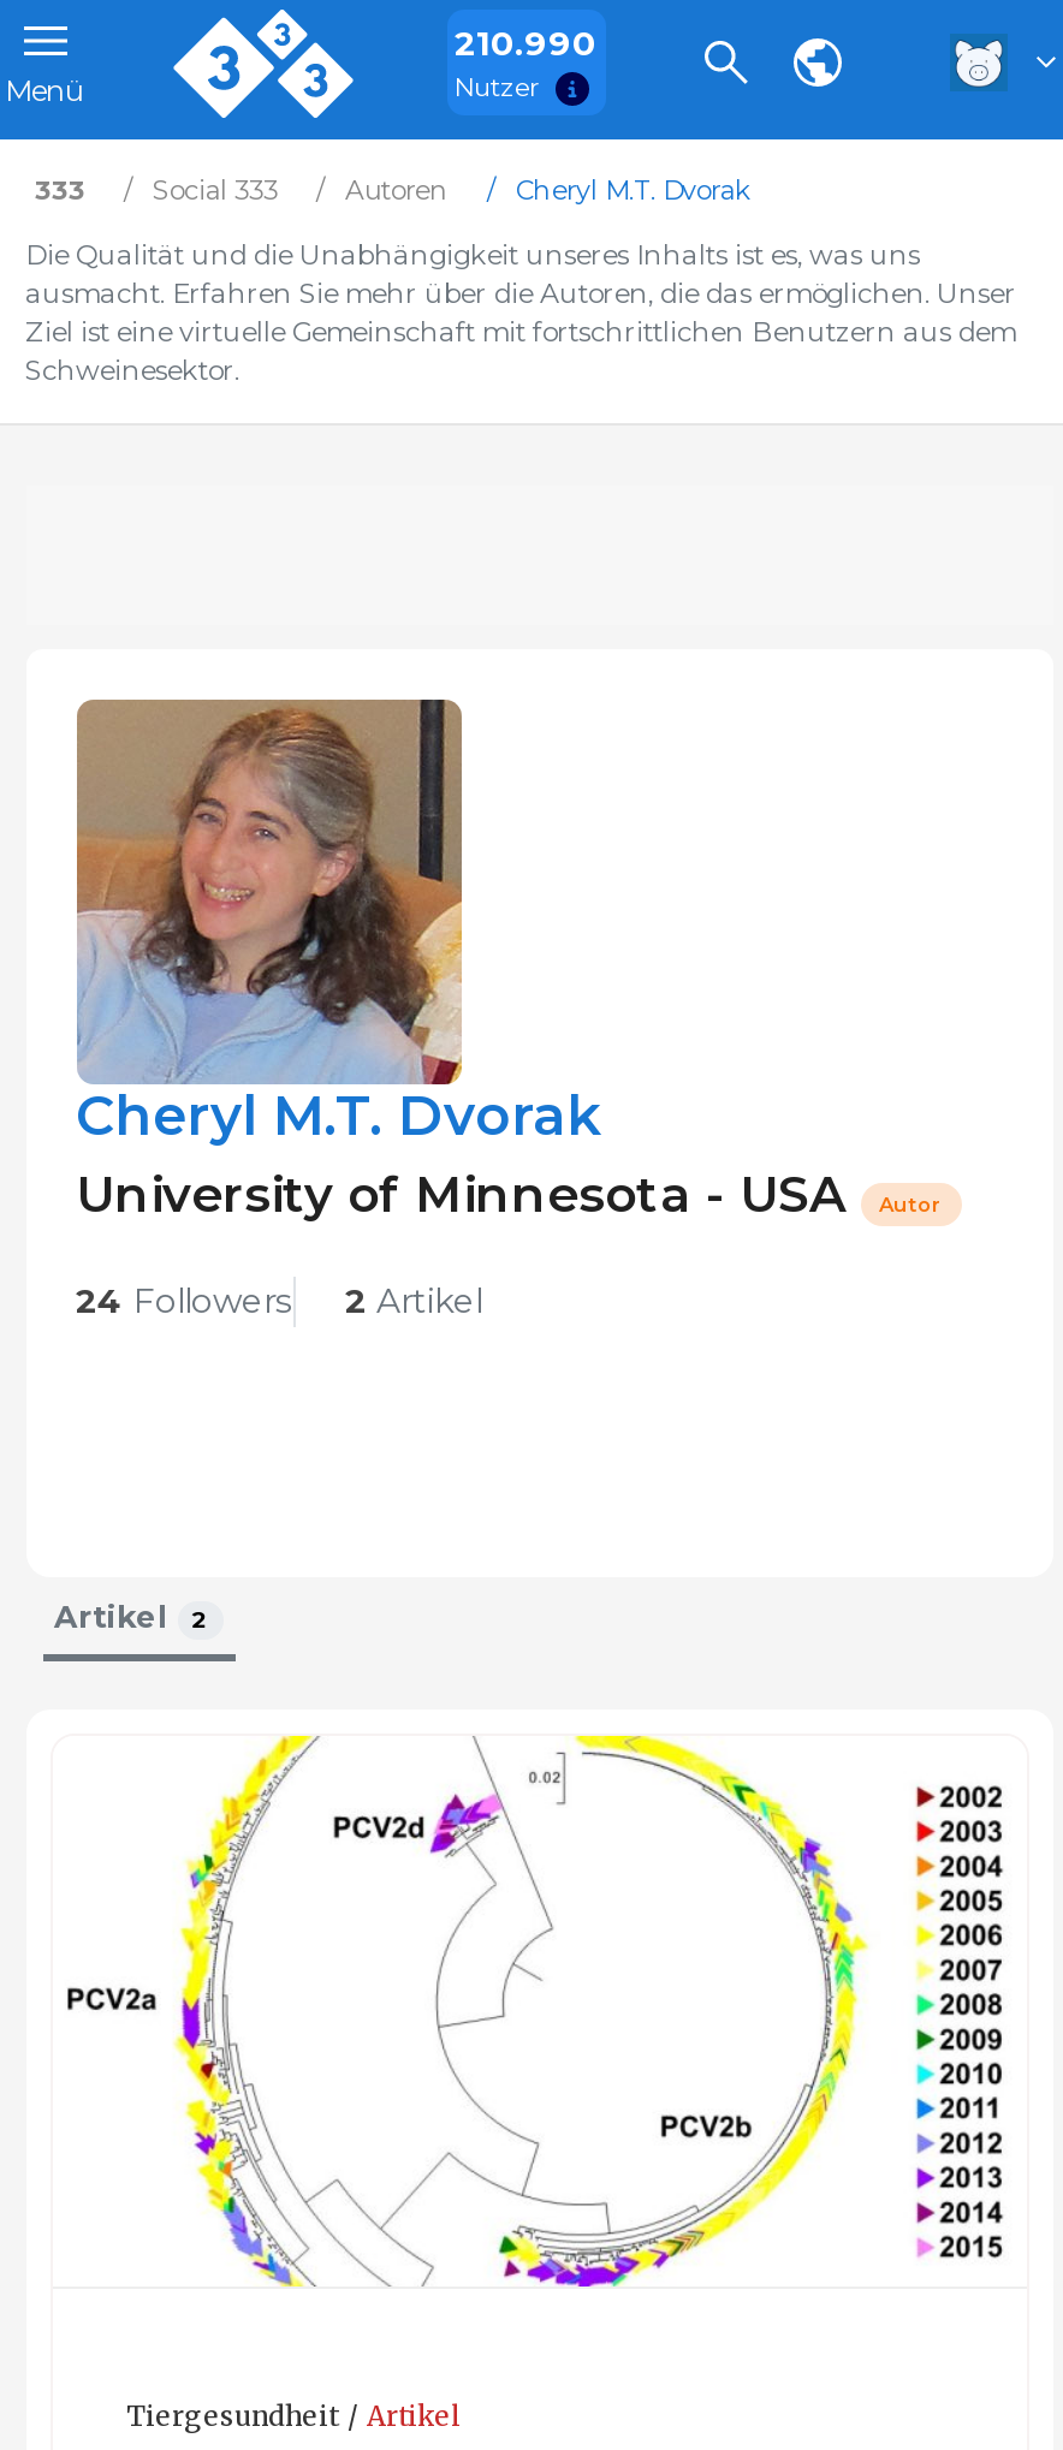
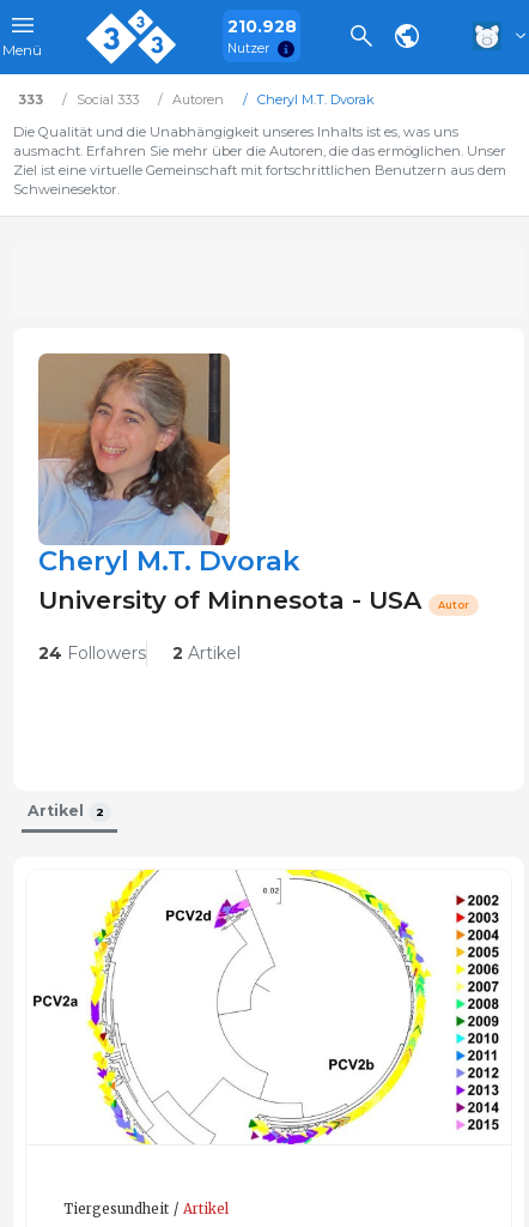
- 210.990
+ 210.928
